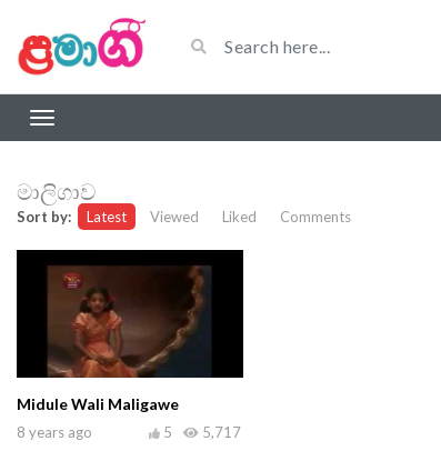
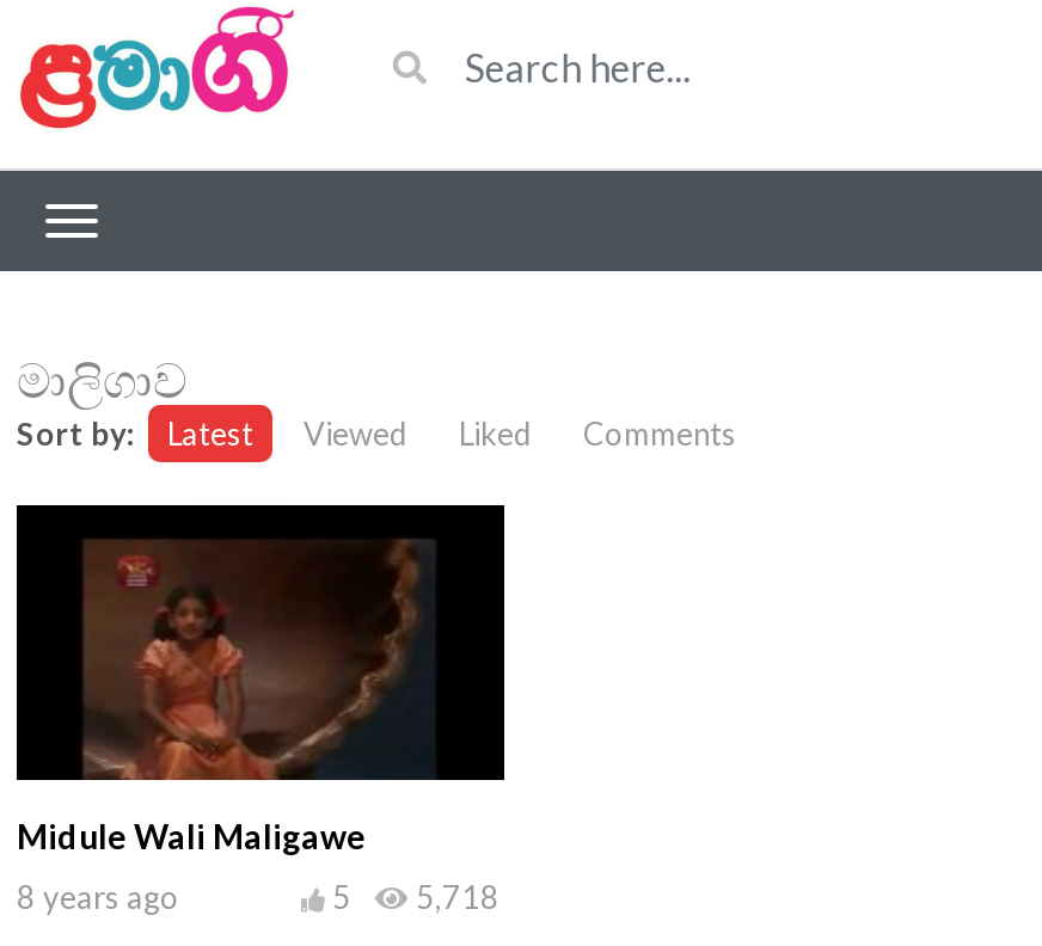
- 5 5,717
+ 5 5,718
